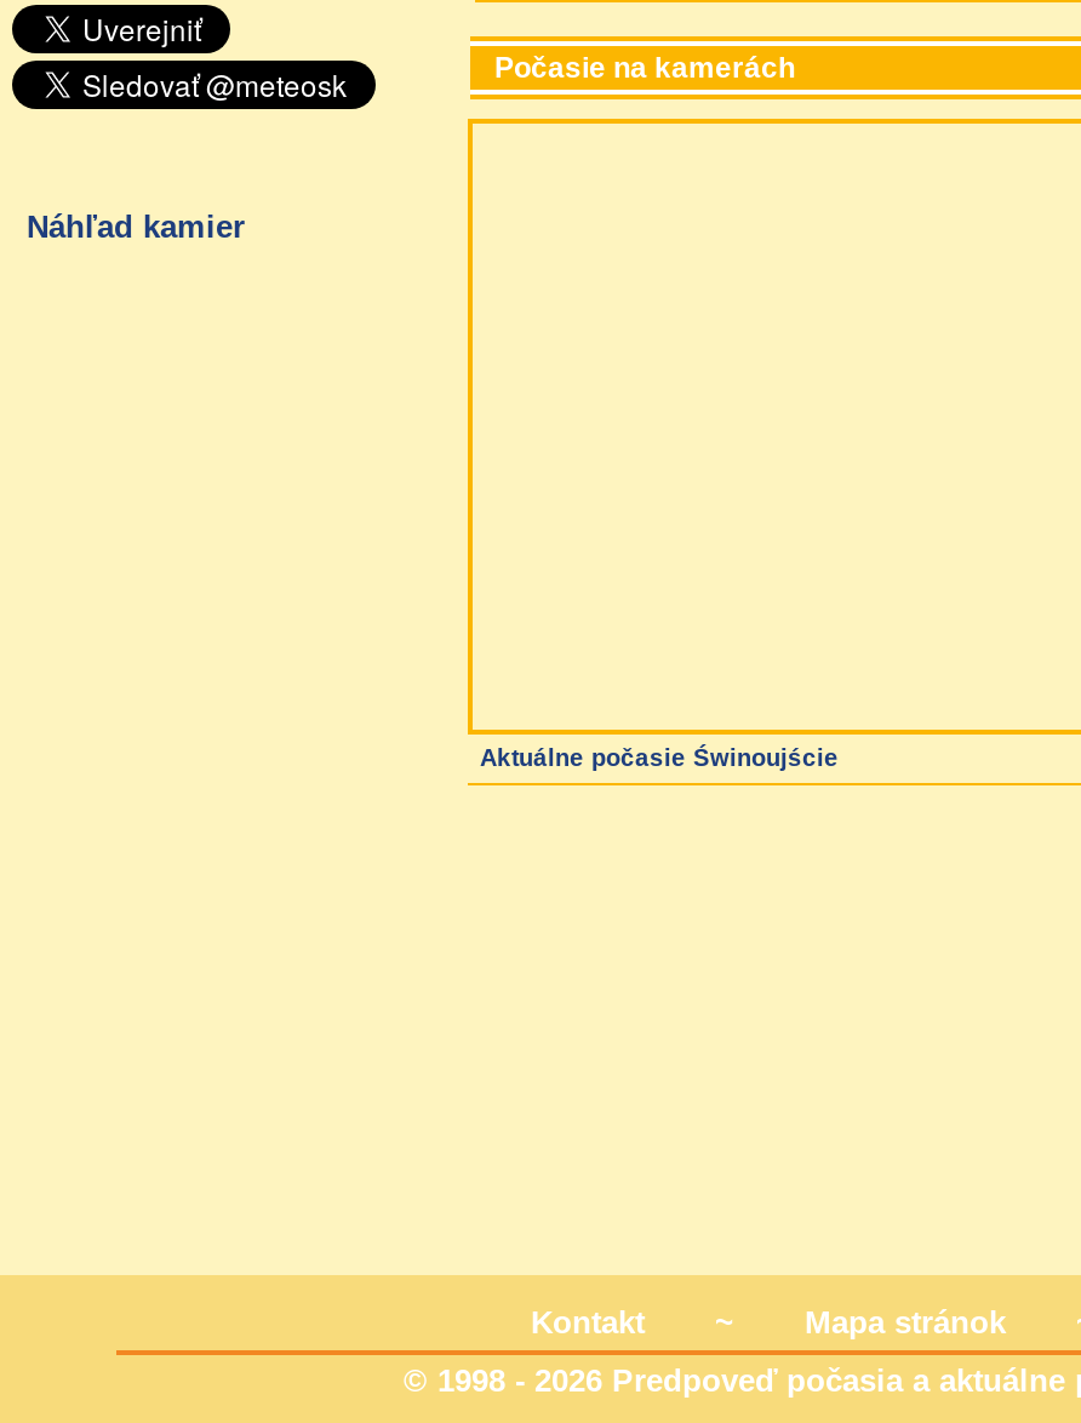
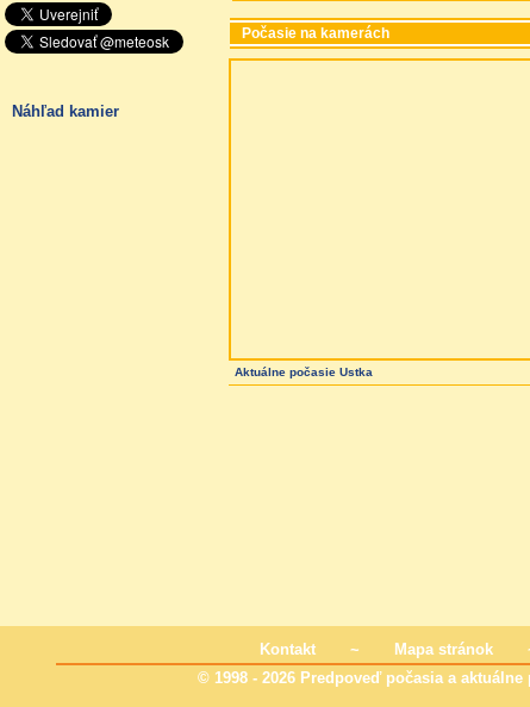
- Aktuálne počasie Świnoujście
+ Aktuálne počasie Ustka
